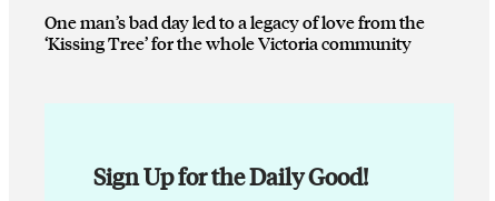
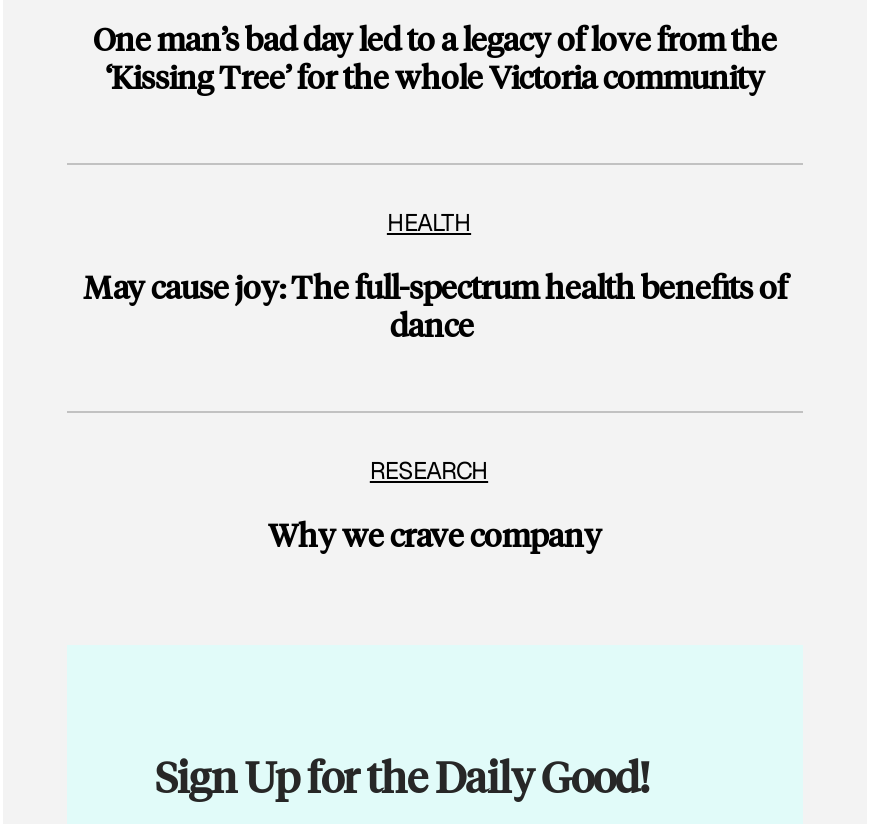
+ HEALTH
+ May cause joy: The full-spectrum health benefits of
+ dance

+ RESEARCH
+ Why we crave company
